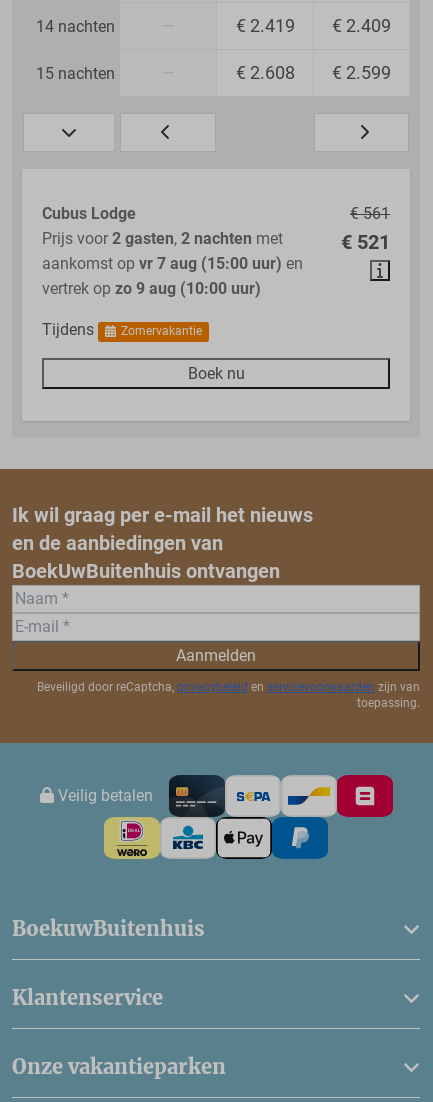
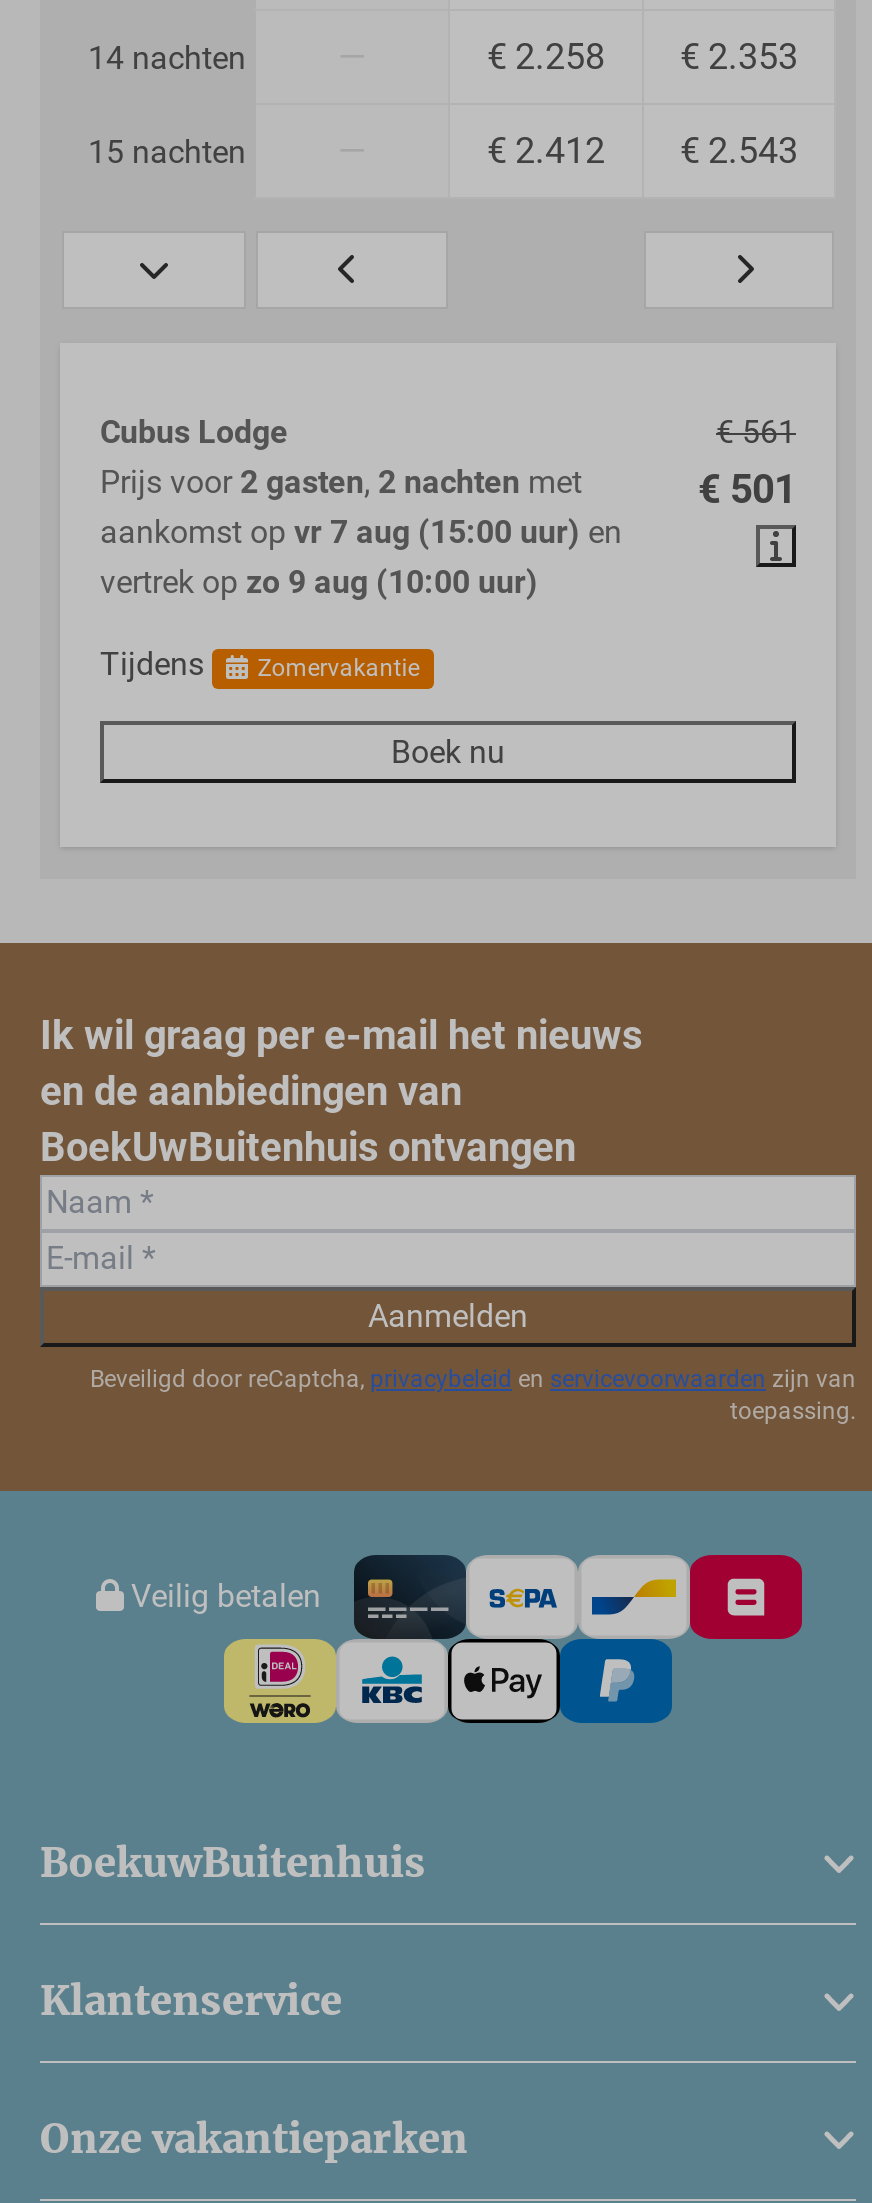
- € 2.419
+ € 2.258

- € 2.409
+ € 2.353

- € 2.608
+ € 2.412

- € 2.599
+ € 2.543

- € 521
+ € 501
